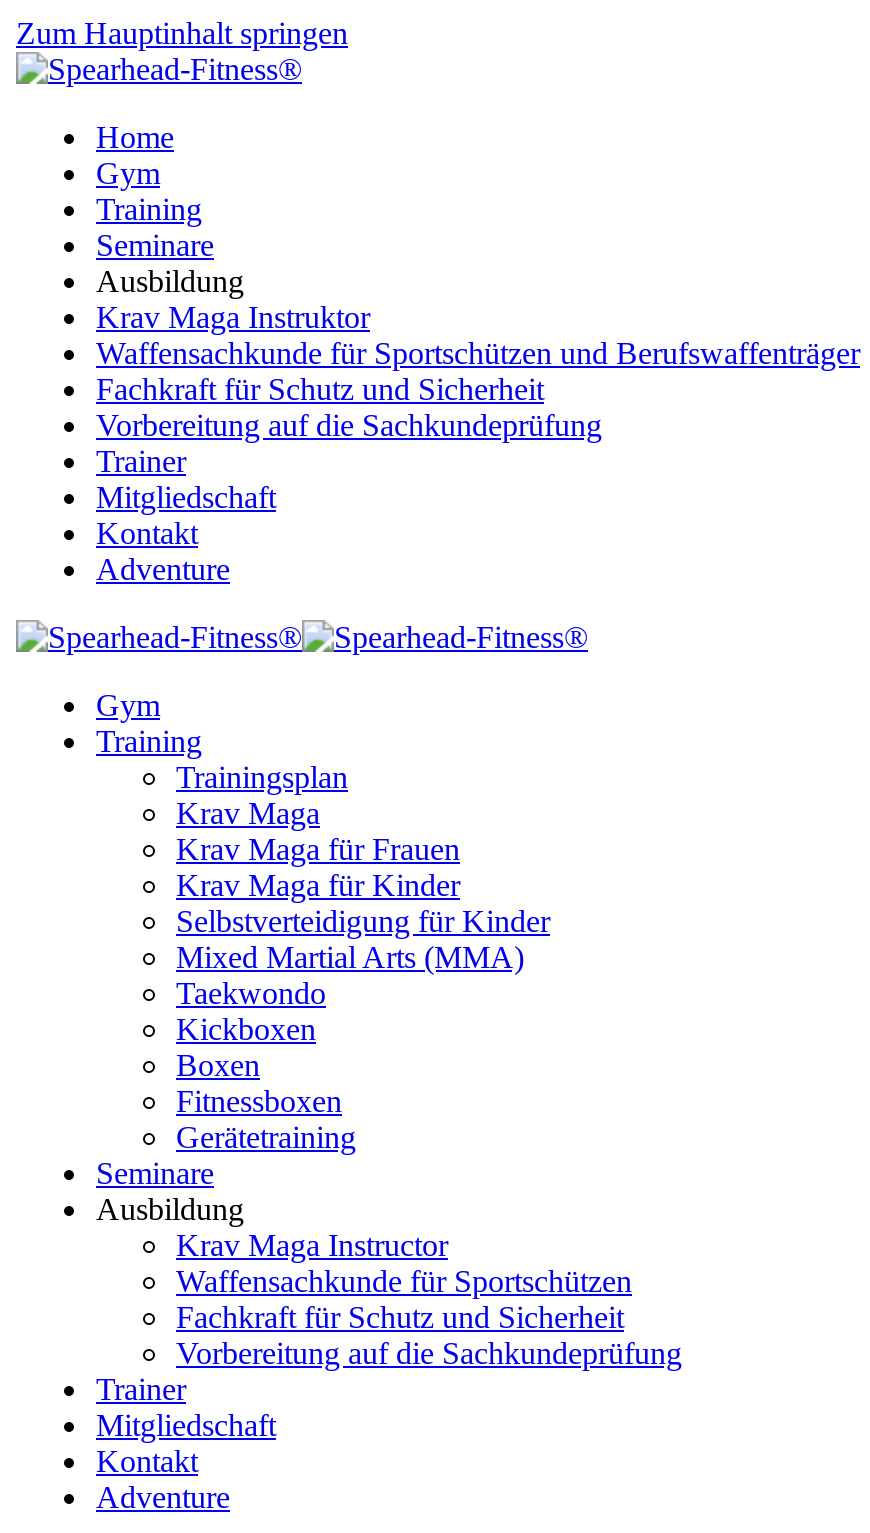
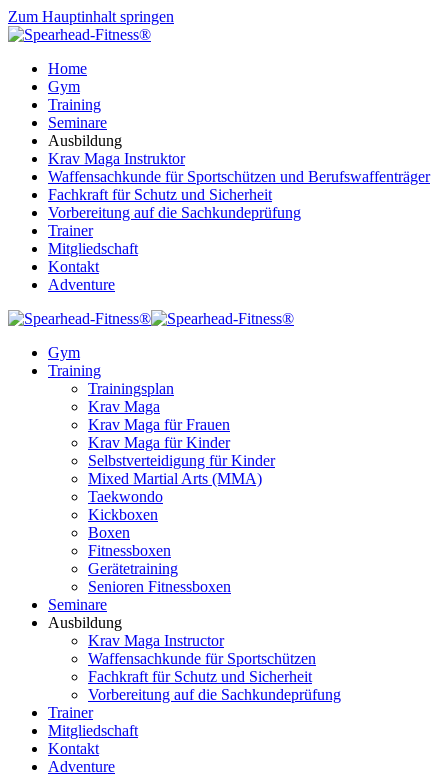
+ Senioren Fitnessboxen
